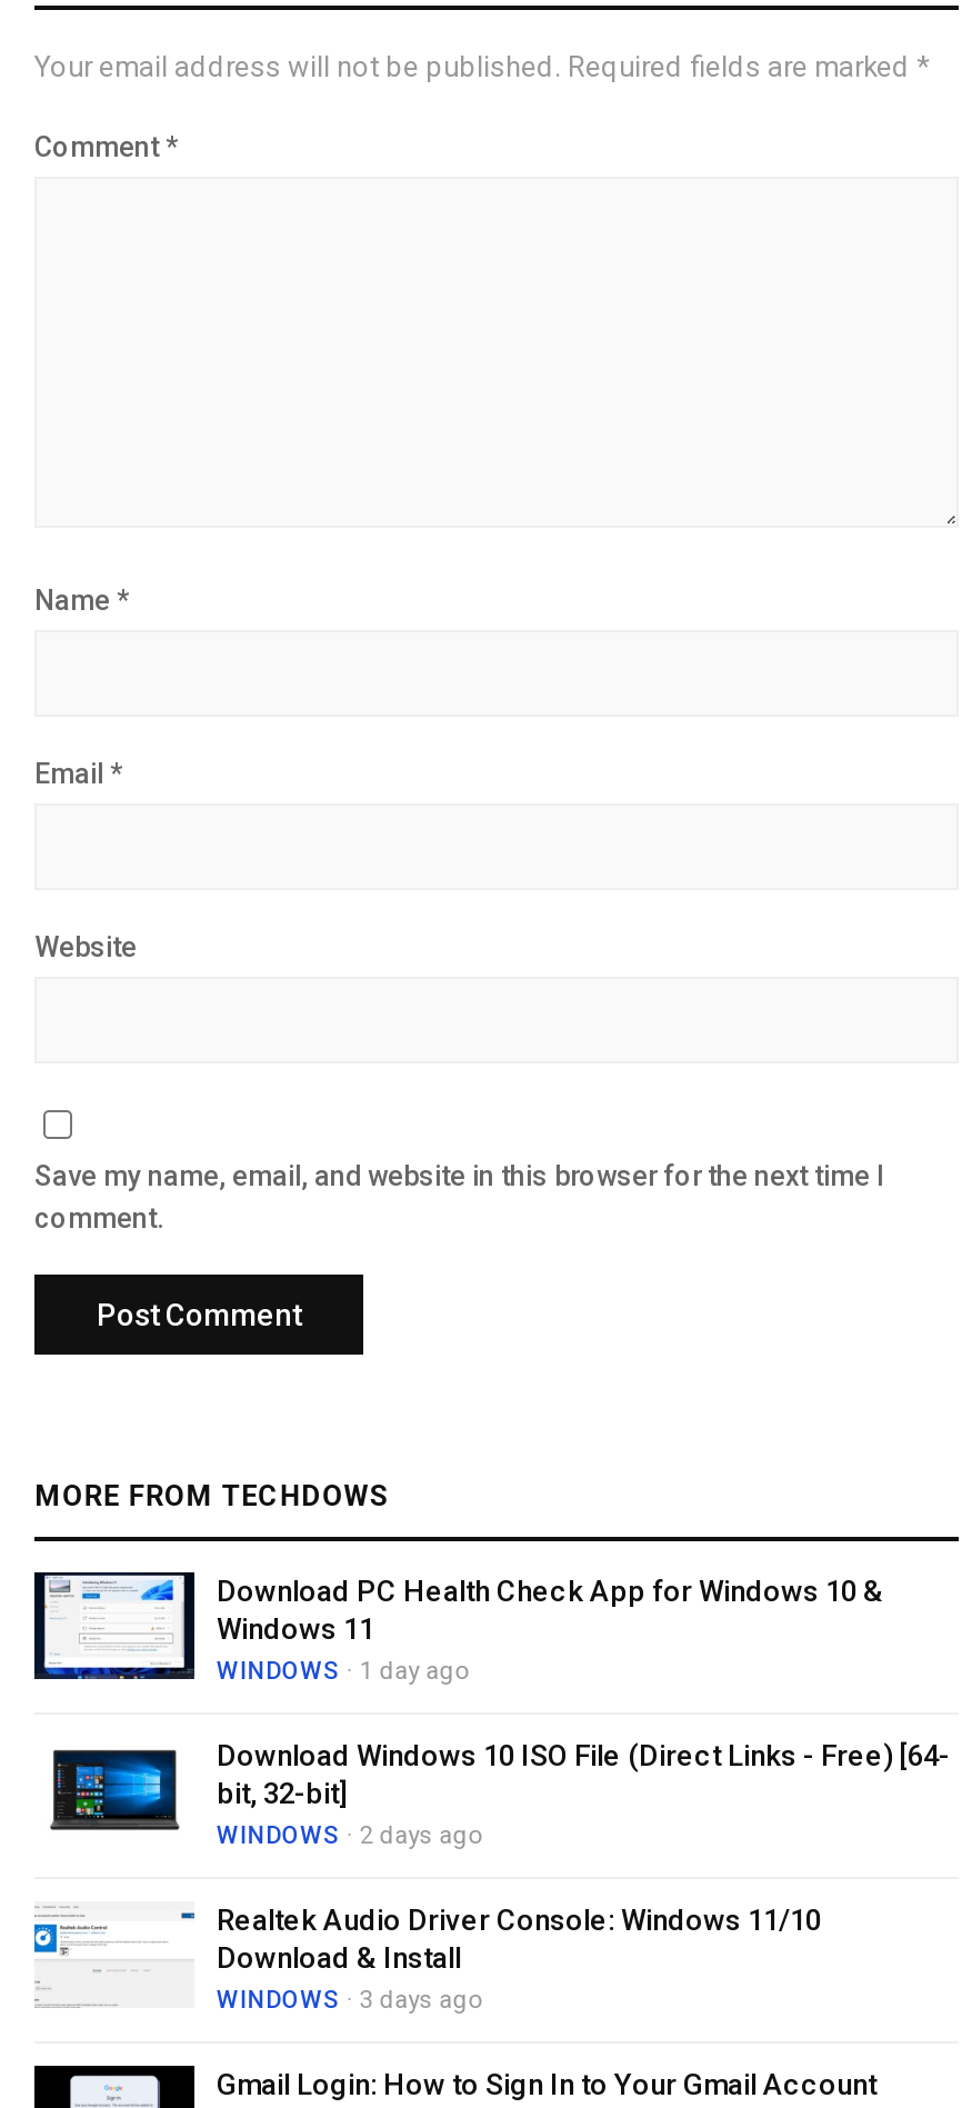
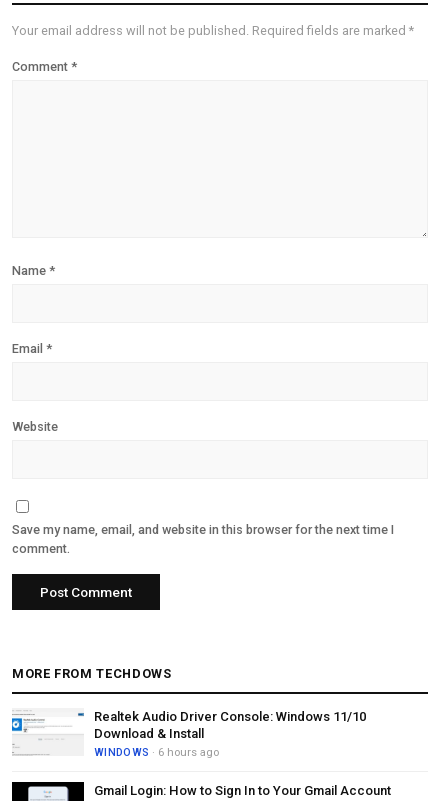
- [image]
- Download PC Health Check App for Windows 10 &
- Windows 11
- WINDOWS · 1 day ago
- Download Windows 10 ISO File (Direct Links - Free) [64-
- bit, 32-bit]
- WINDOWS · 2 days ago

- [image]

- WINDOWS · 3 days ago
+ WINDOWS · 6 hours ago
